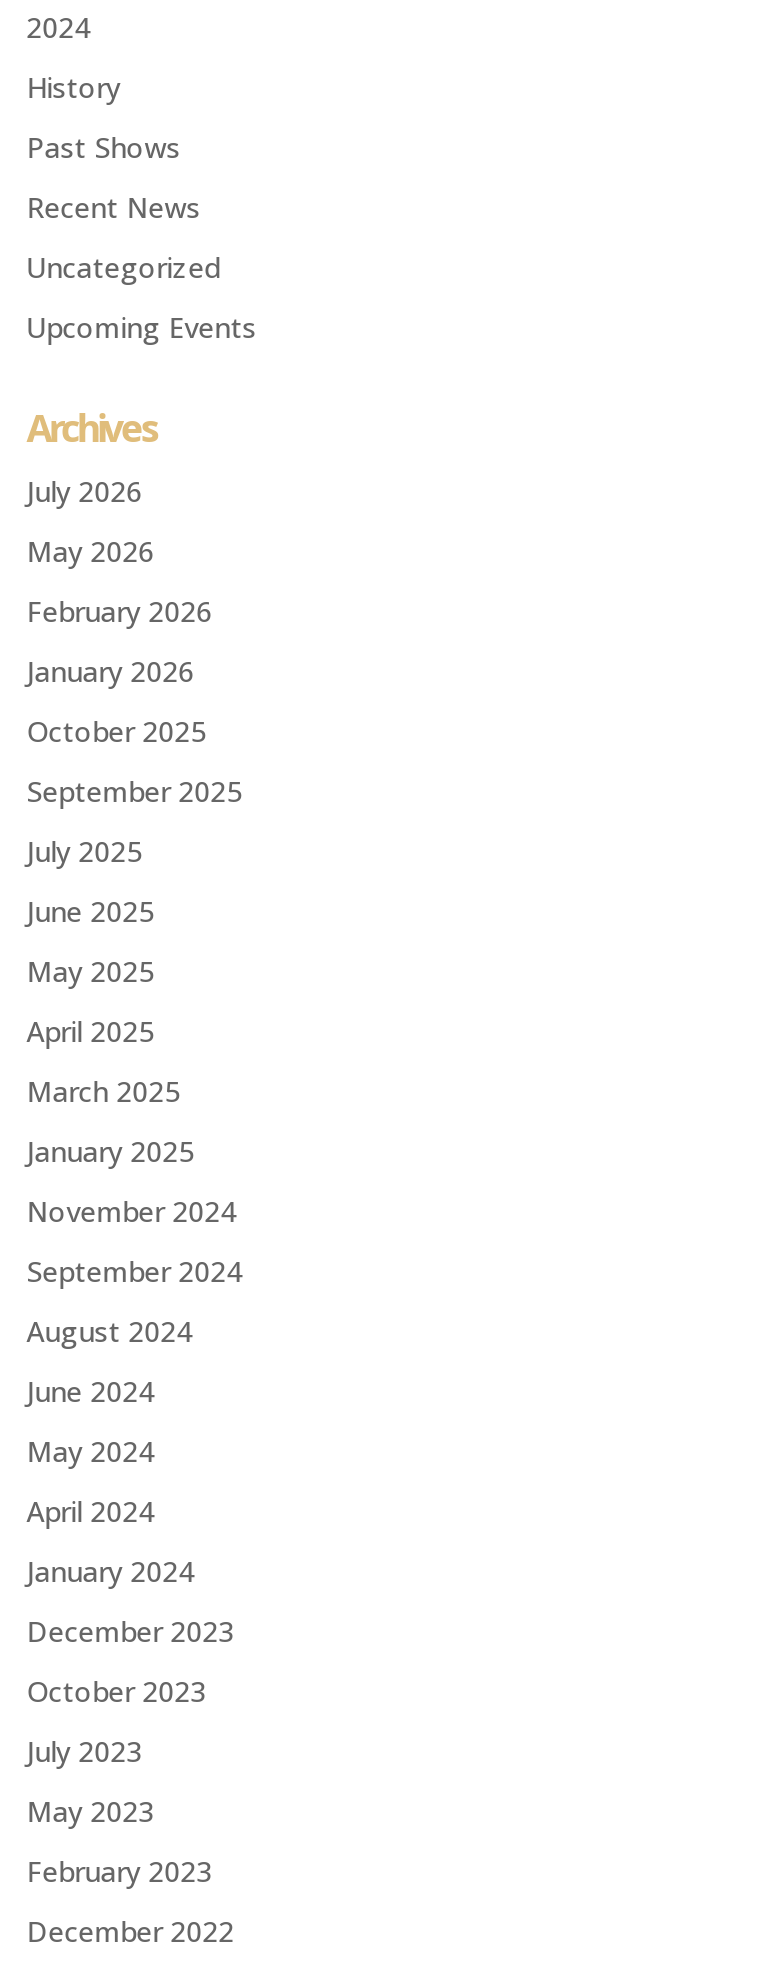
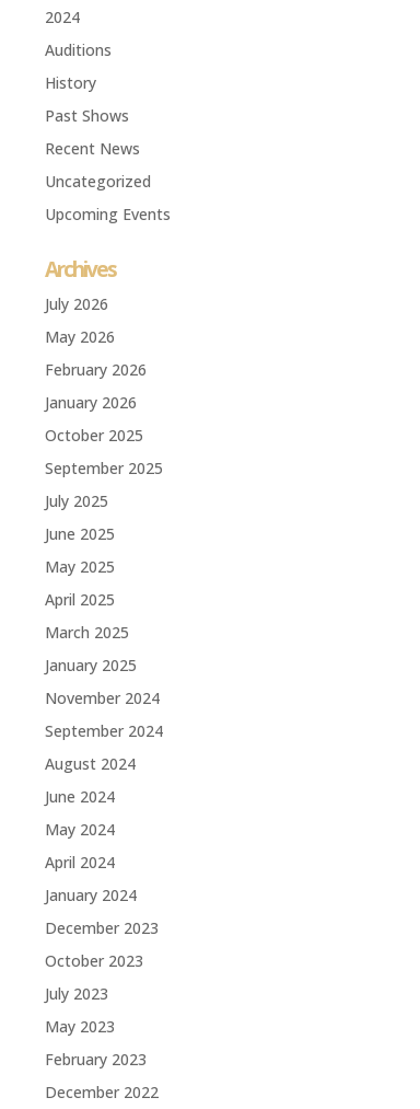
+ Auditions
